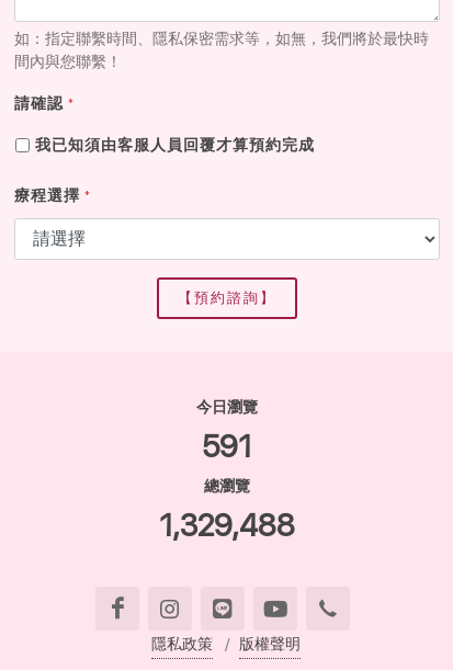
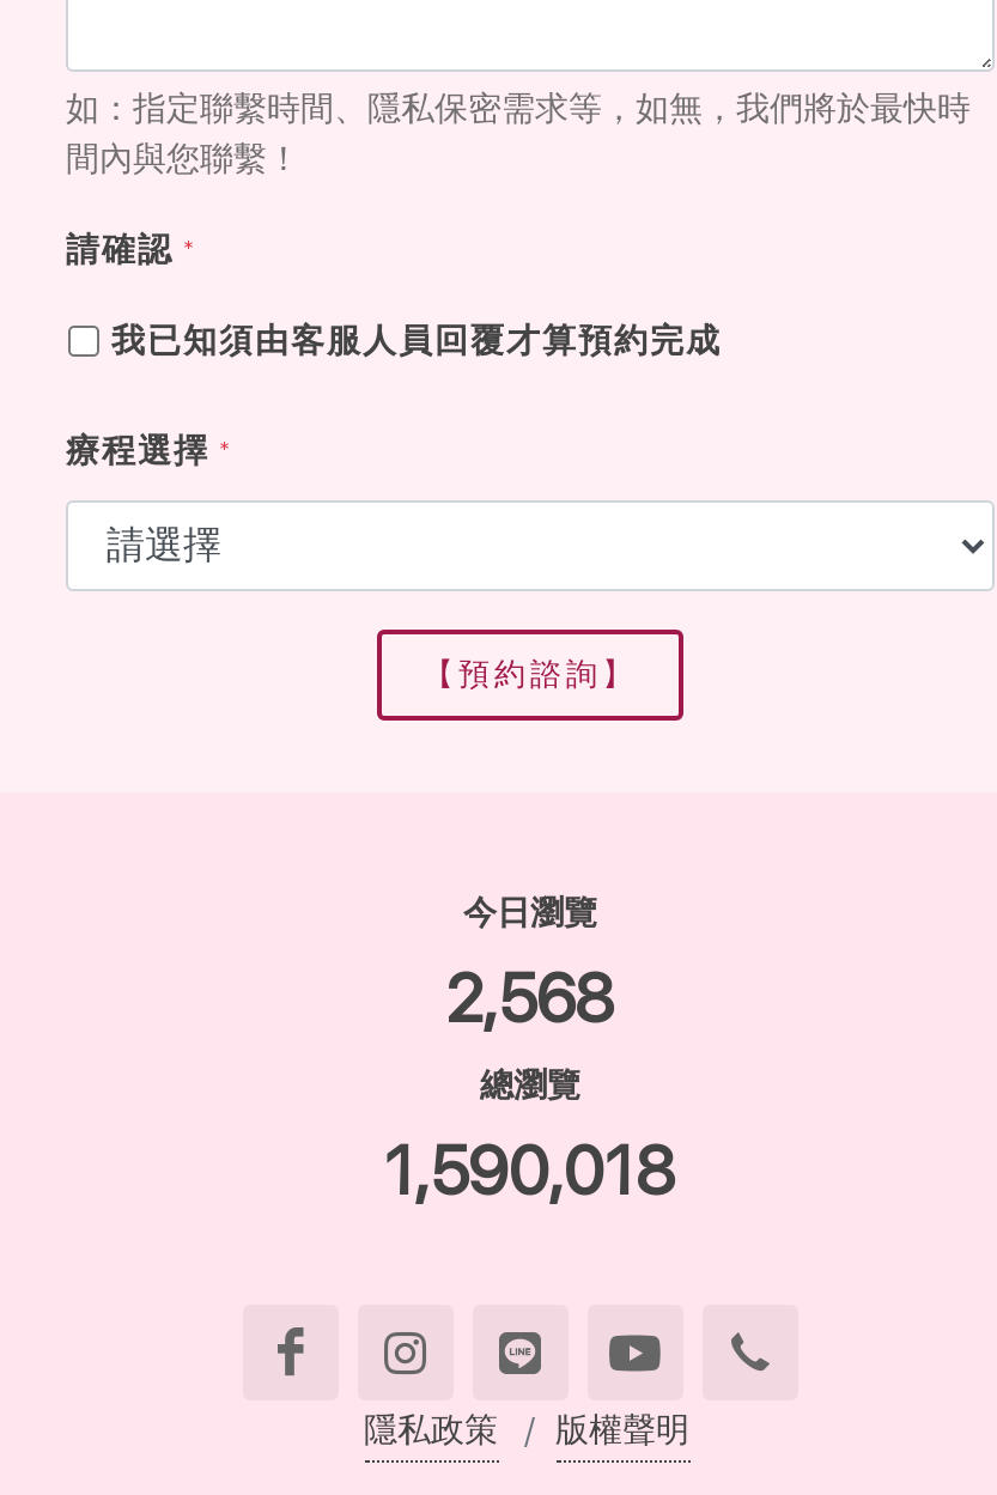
- 591
+ 2,568

- 1,329,488
+ 1,590,018
